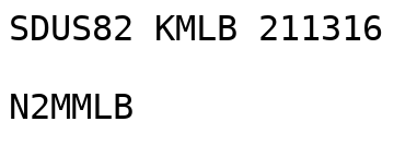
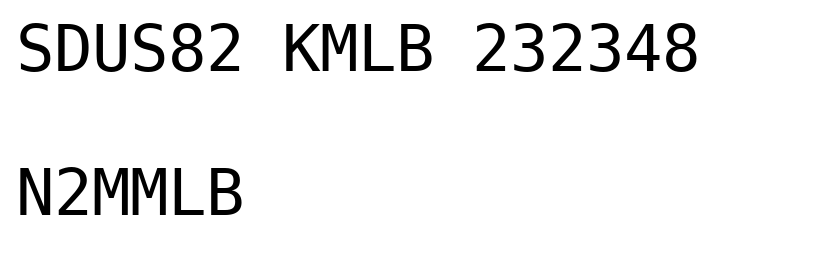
- SDUS82 KMLB 211316
+ SDUS82 KMLB 232348
